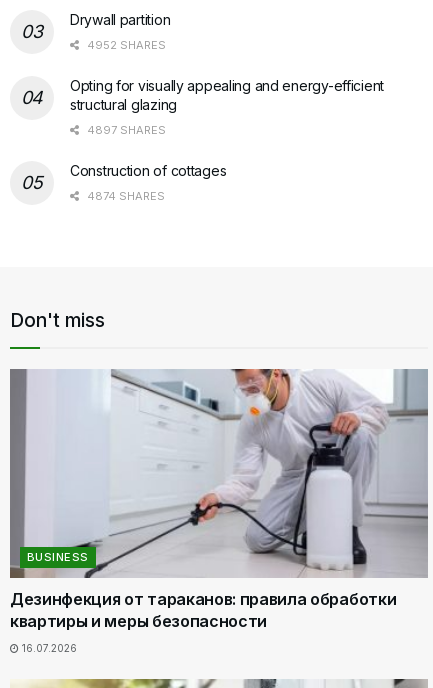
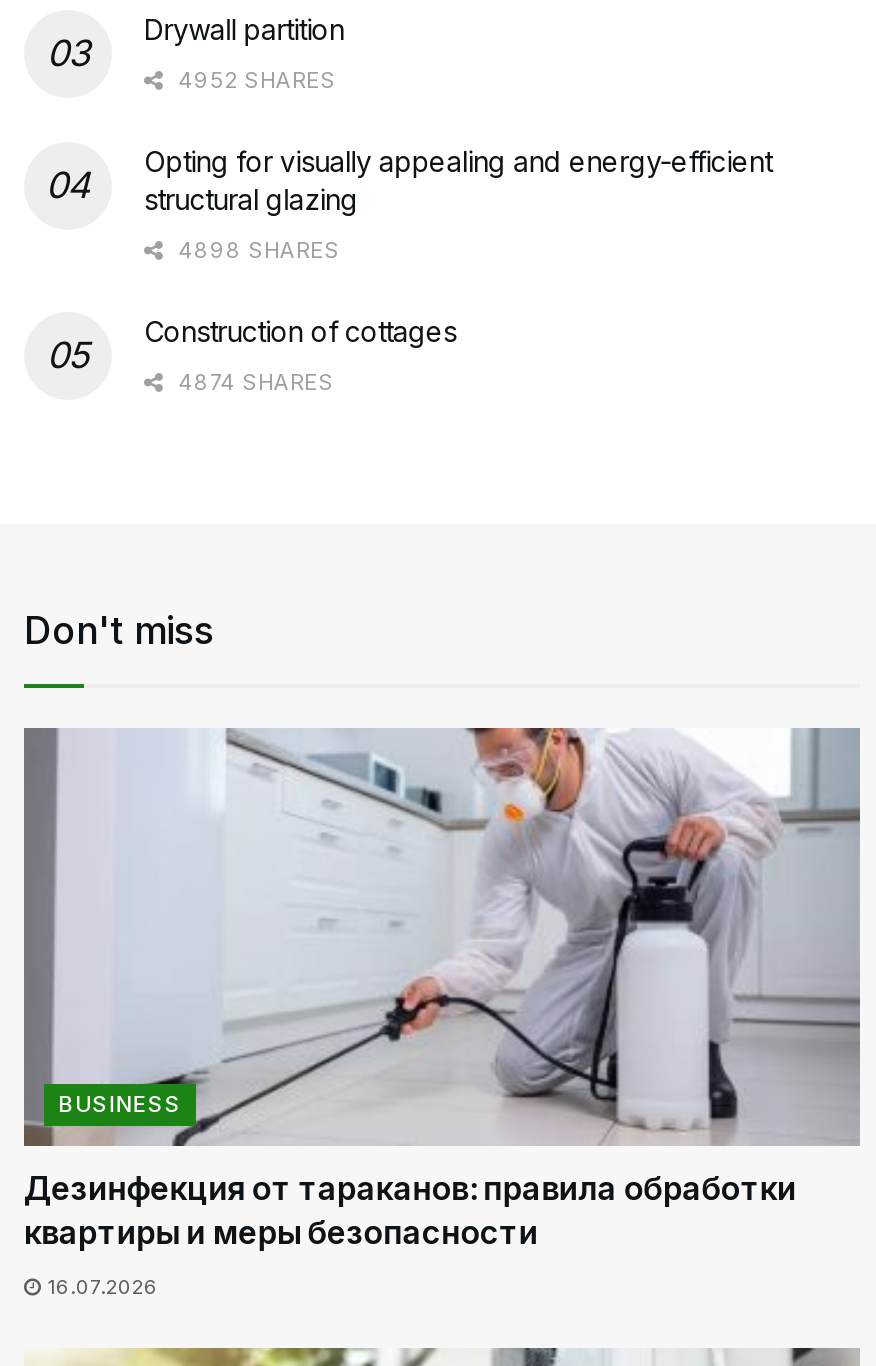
- 4897 SHARES
+ 4898 SHARES
